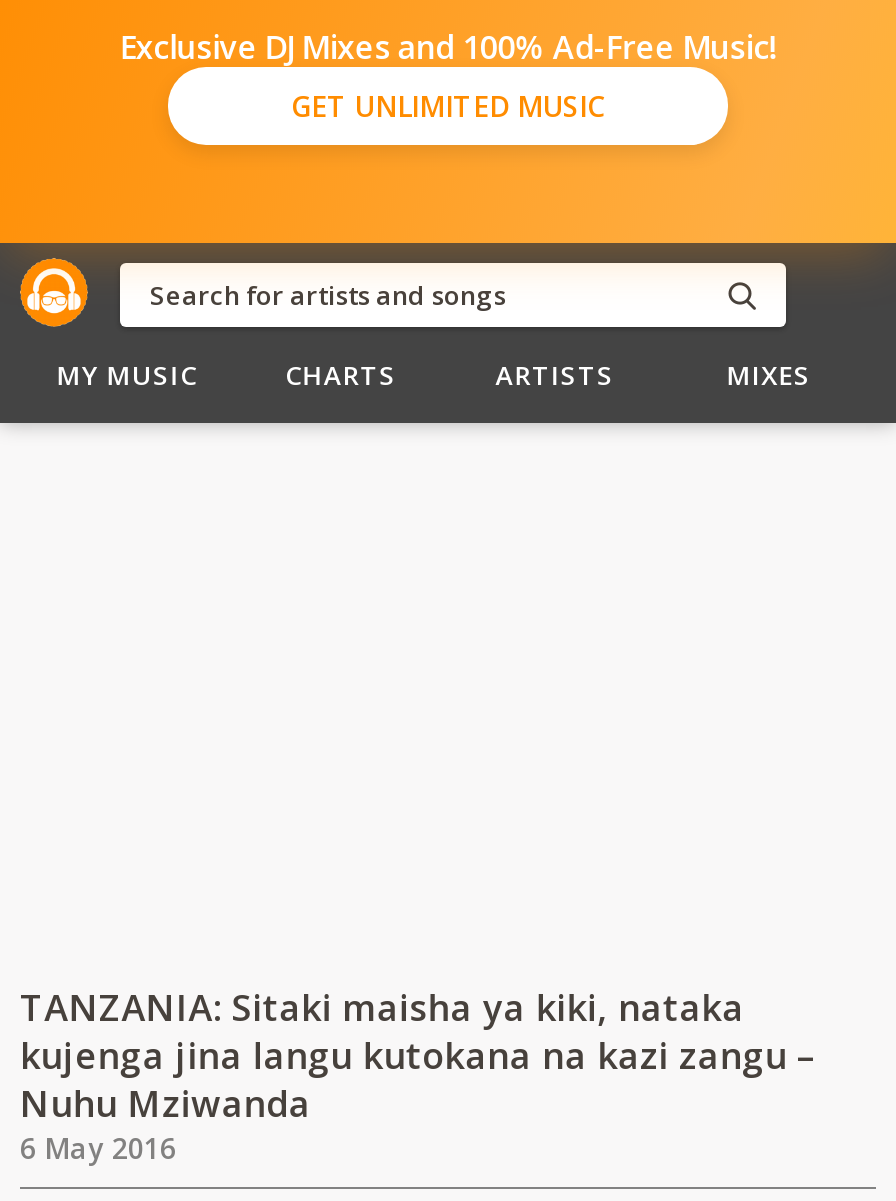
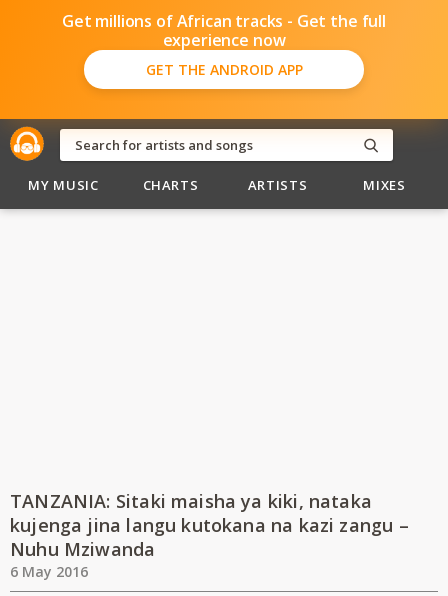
- Exclusive DJ Mixes and 100% Ad-Free Music!
- GET UNLIMITED MUSIC
+ Get millions of African tracks - Get the full
+ experience now
+ GET THE ANDROID APP
